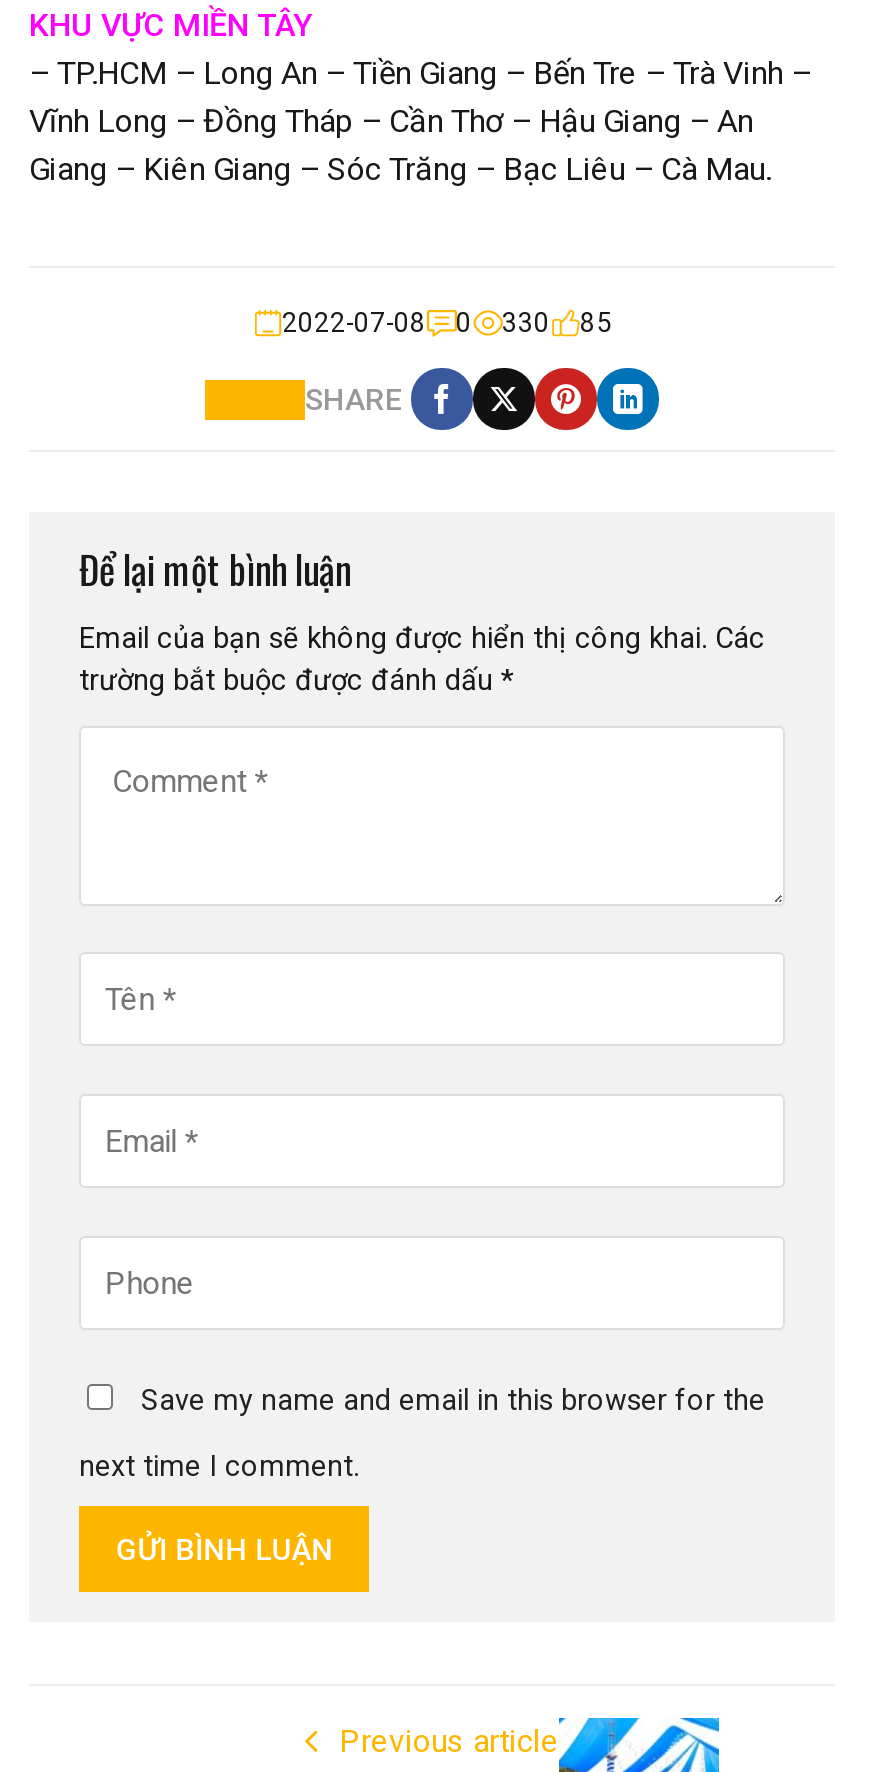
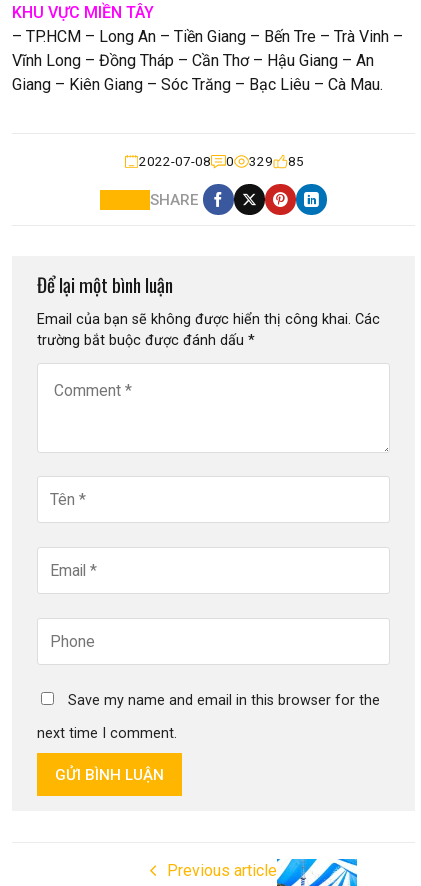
- 2022-07-08 0 330 85
+ 2022-07-08 0 329 85
